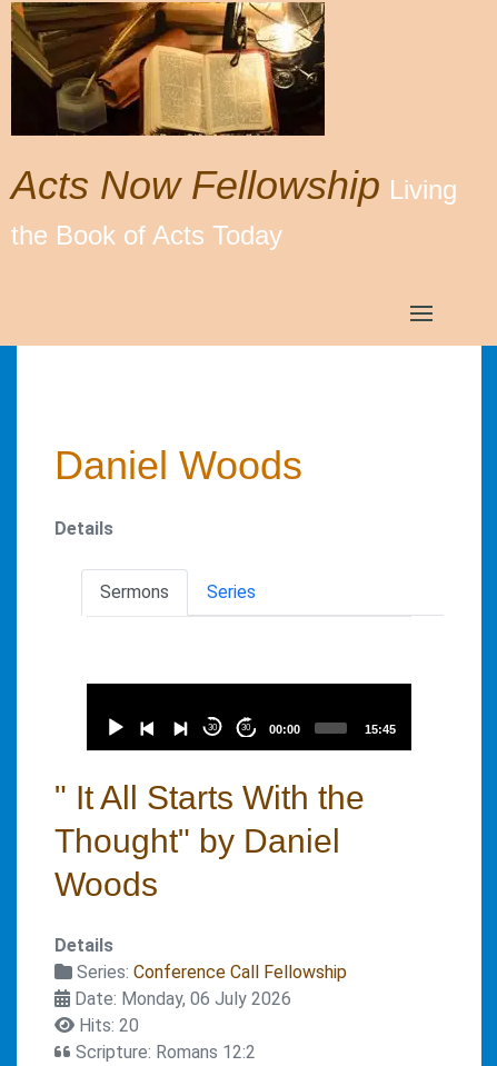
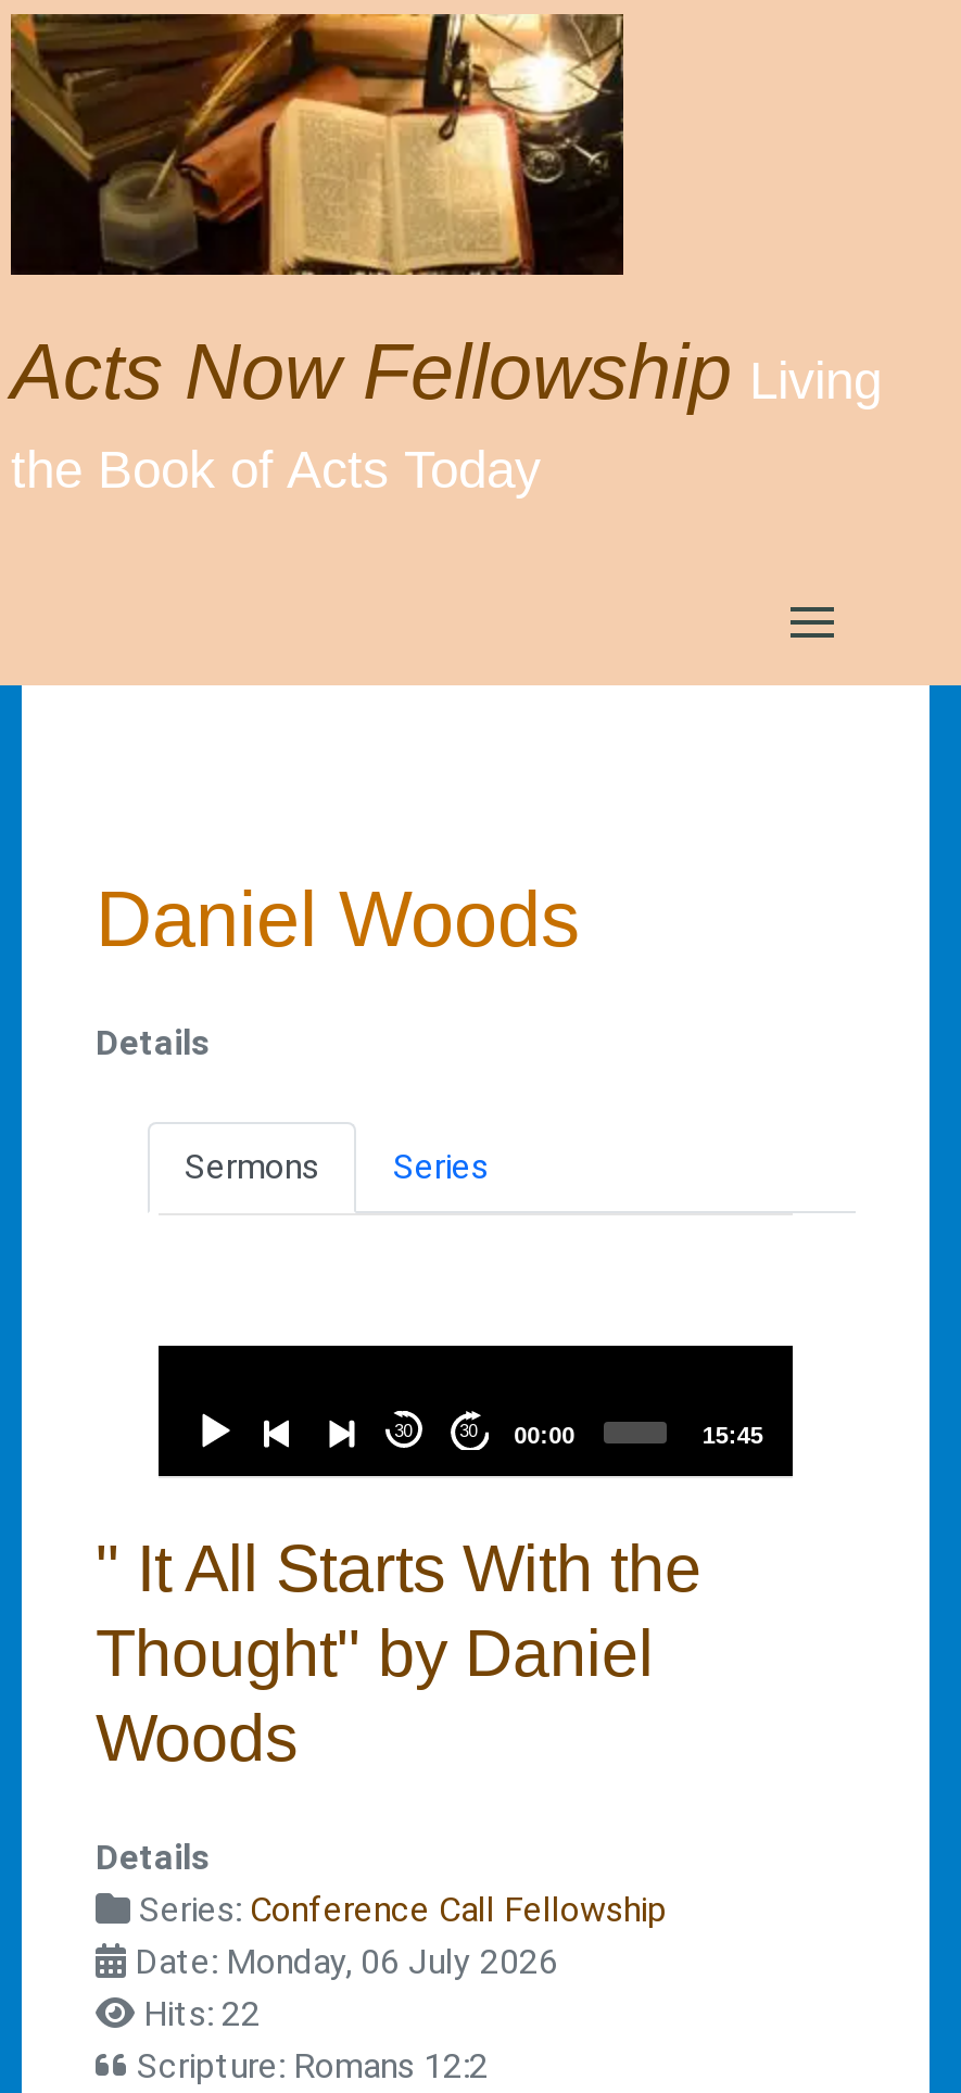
- Hits: 20
+ Hits: 22
